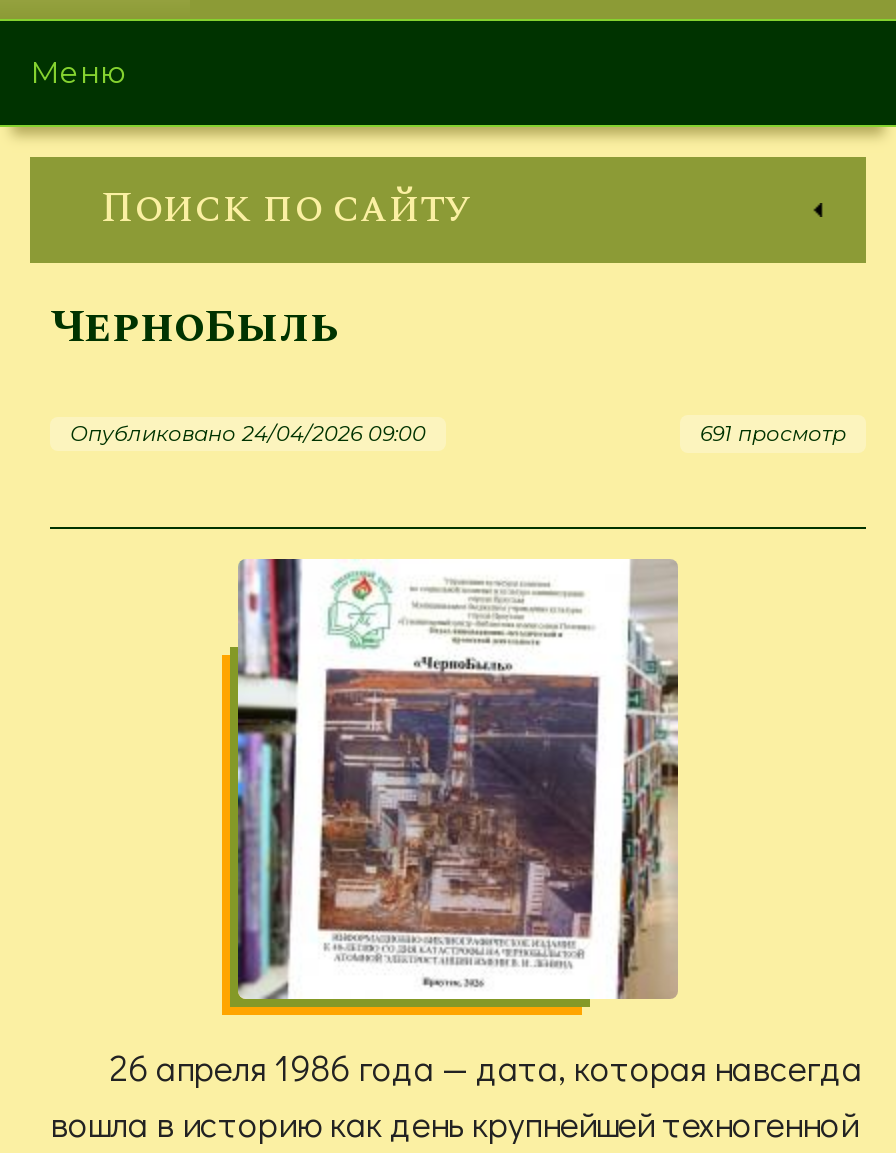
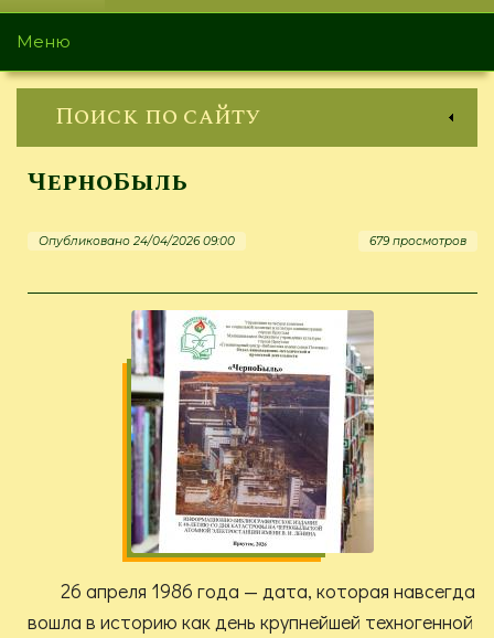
- 691 просмотр
+ 679 просмотров
